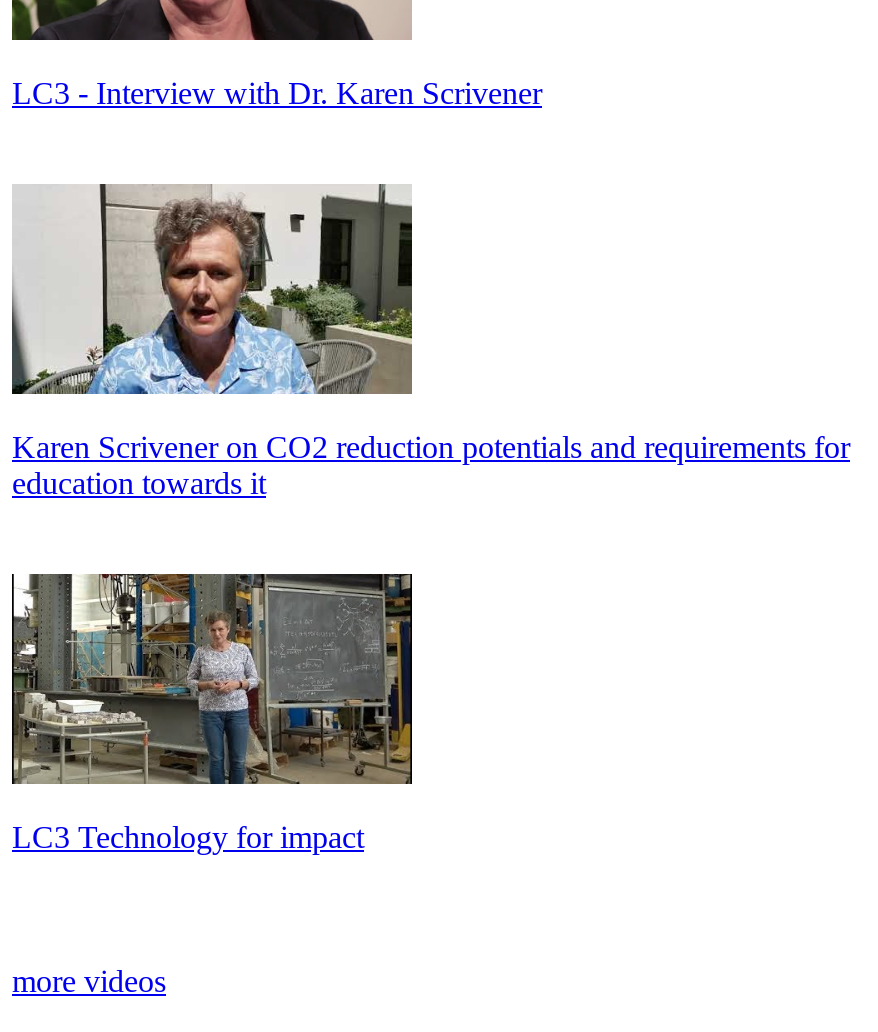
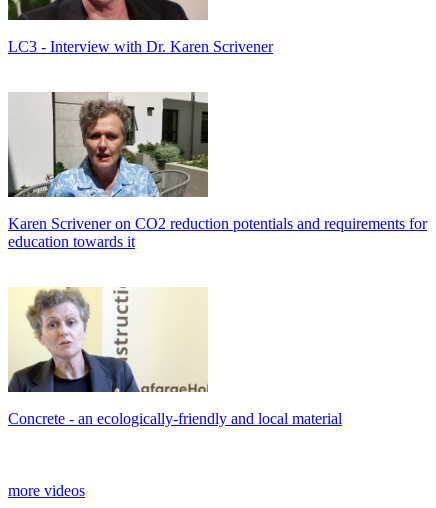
- [image]
- LC3 Technology for impact
+ [image]
+ Concrete - an ecologically-friendly and local material
